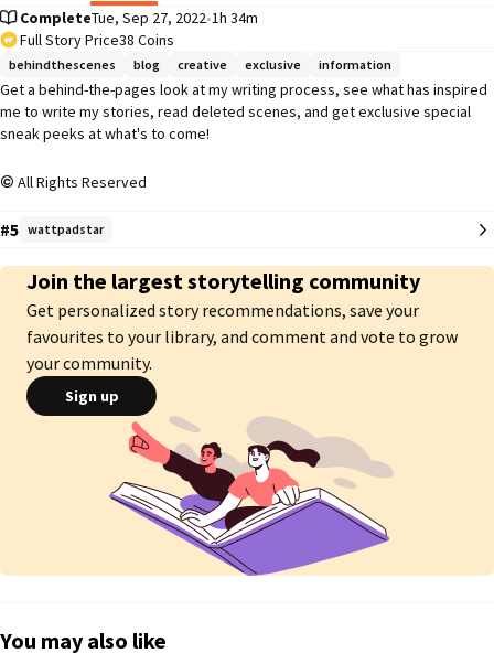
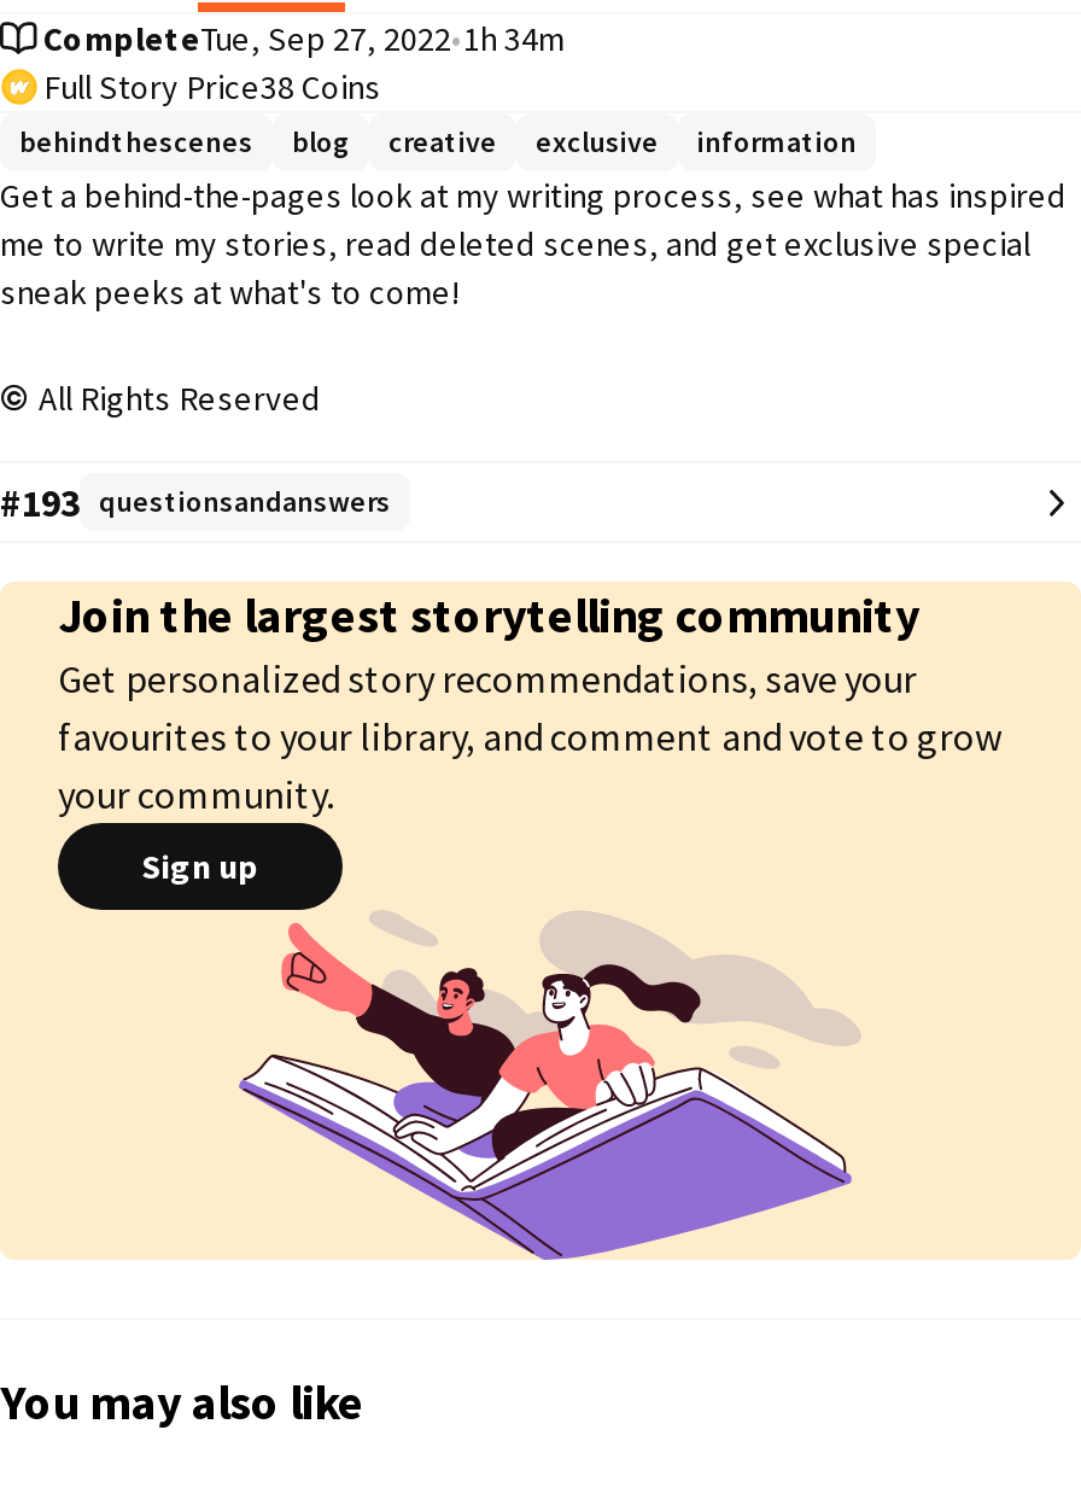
- #5 wattpadstar
+ #193 questionsandanswers
